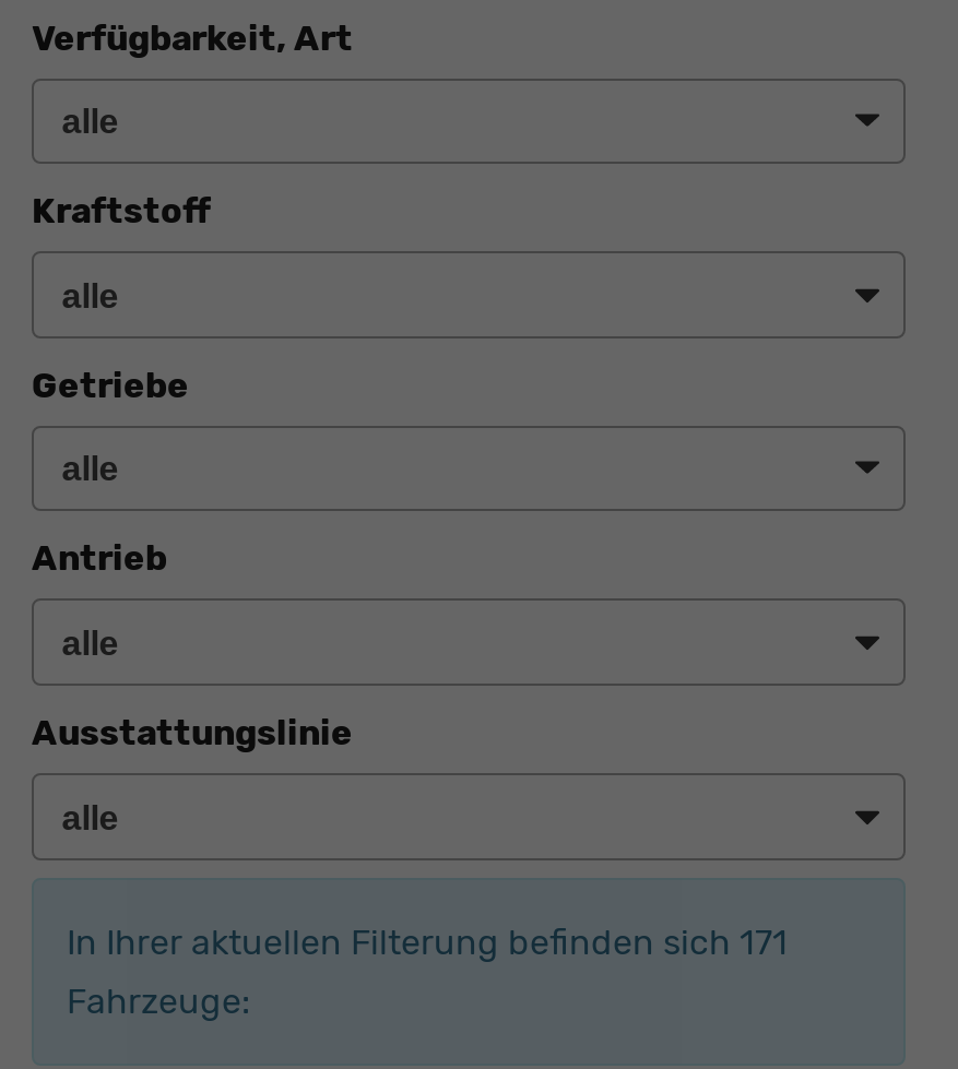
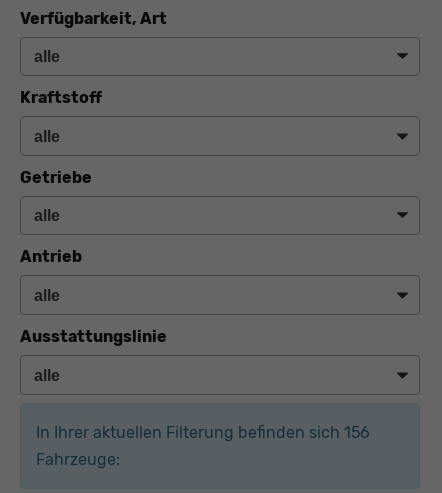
- In Ihrer aktuellen Filterung befinden sich 171
+ In Ihrer aktuellen Filterung befinden sich 156
